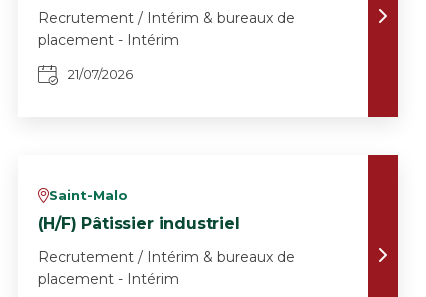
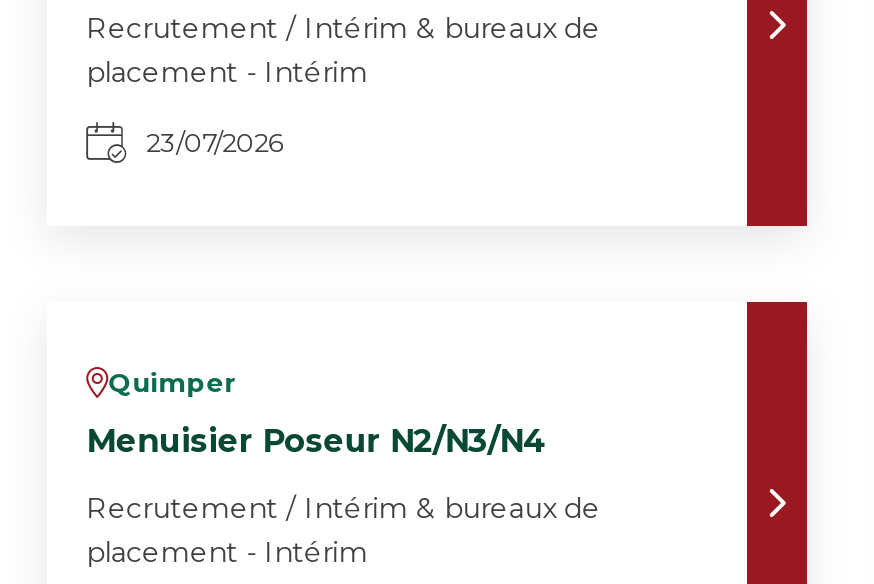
- 21/07/2026
+ 23/07/2026

- vSaint-Malo
+ vQuimper

- (H/F) Pâtissier industriel
+ Menuisier Poseur N2/N3/N4
